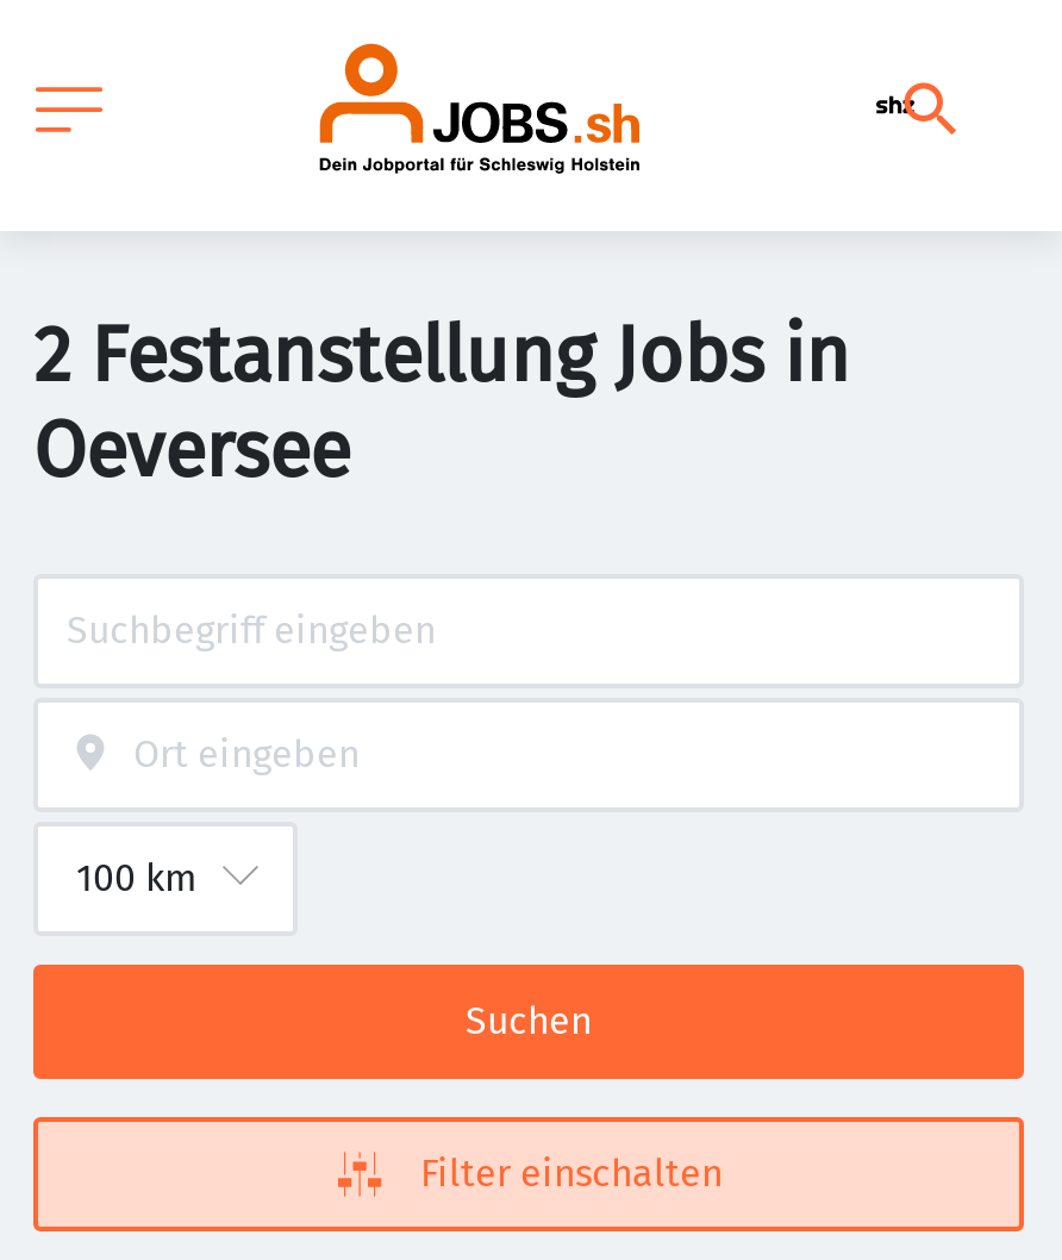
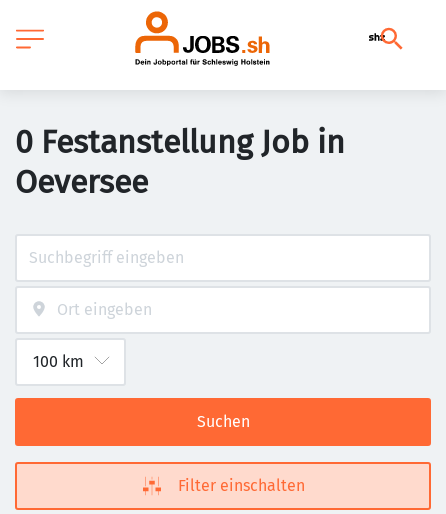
- 2 Festanstellung Jobs in
+ 0 Festanstellung Job in
